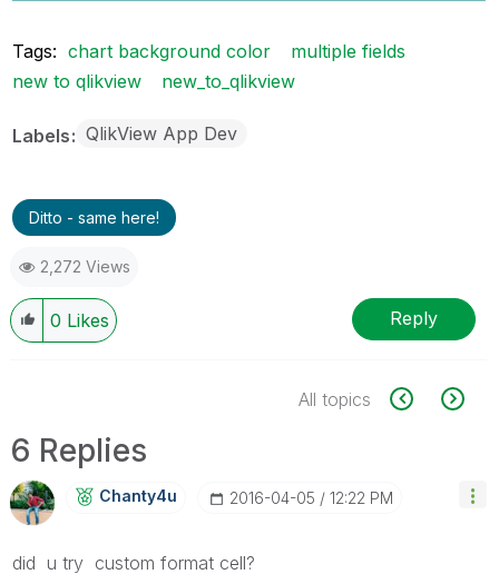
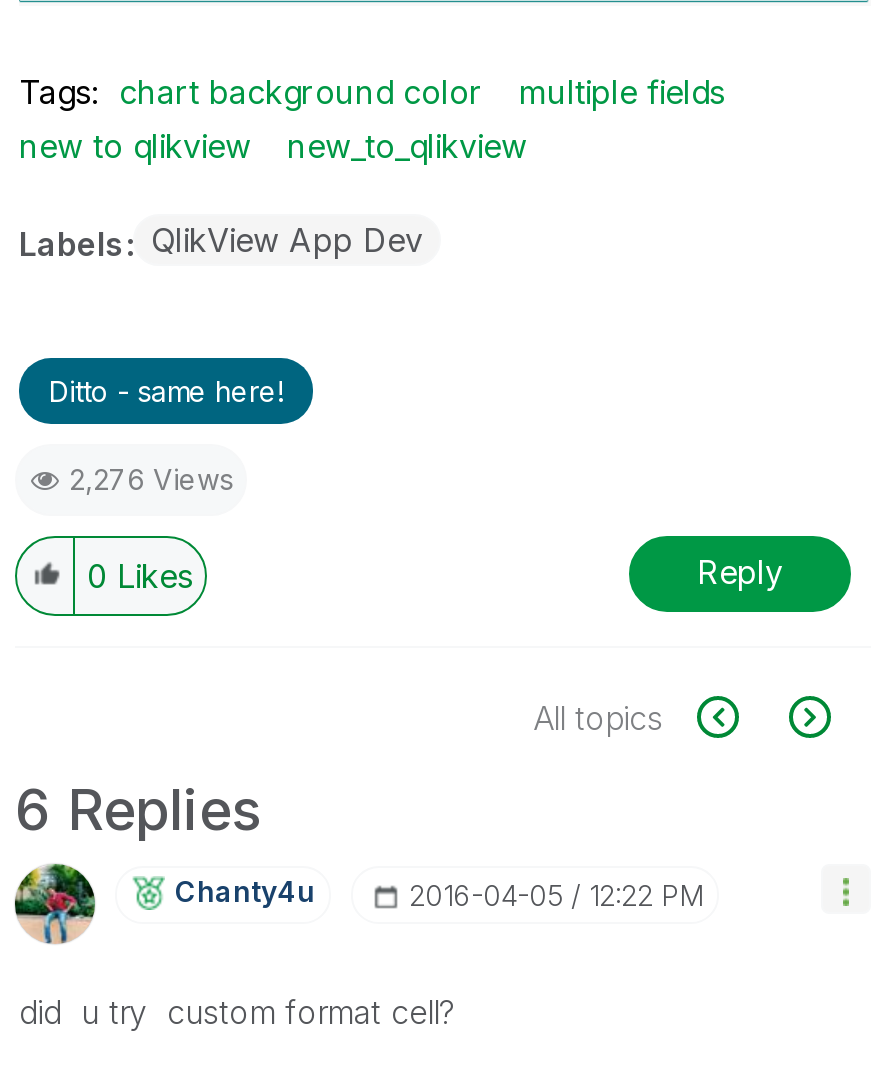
- 2,272 Views
+ 2,276 Views
